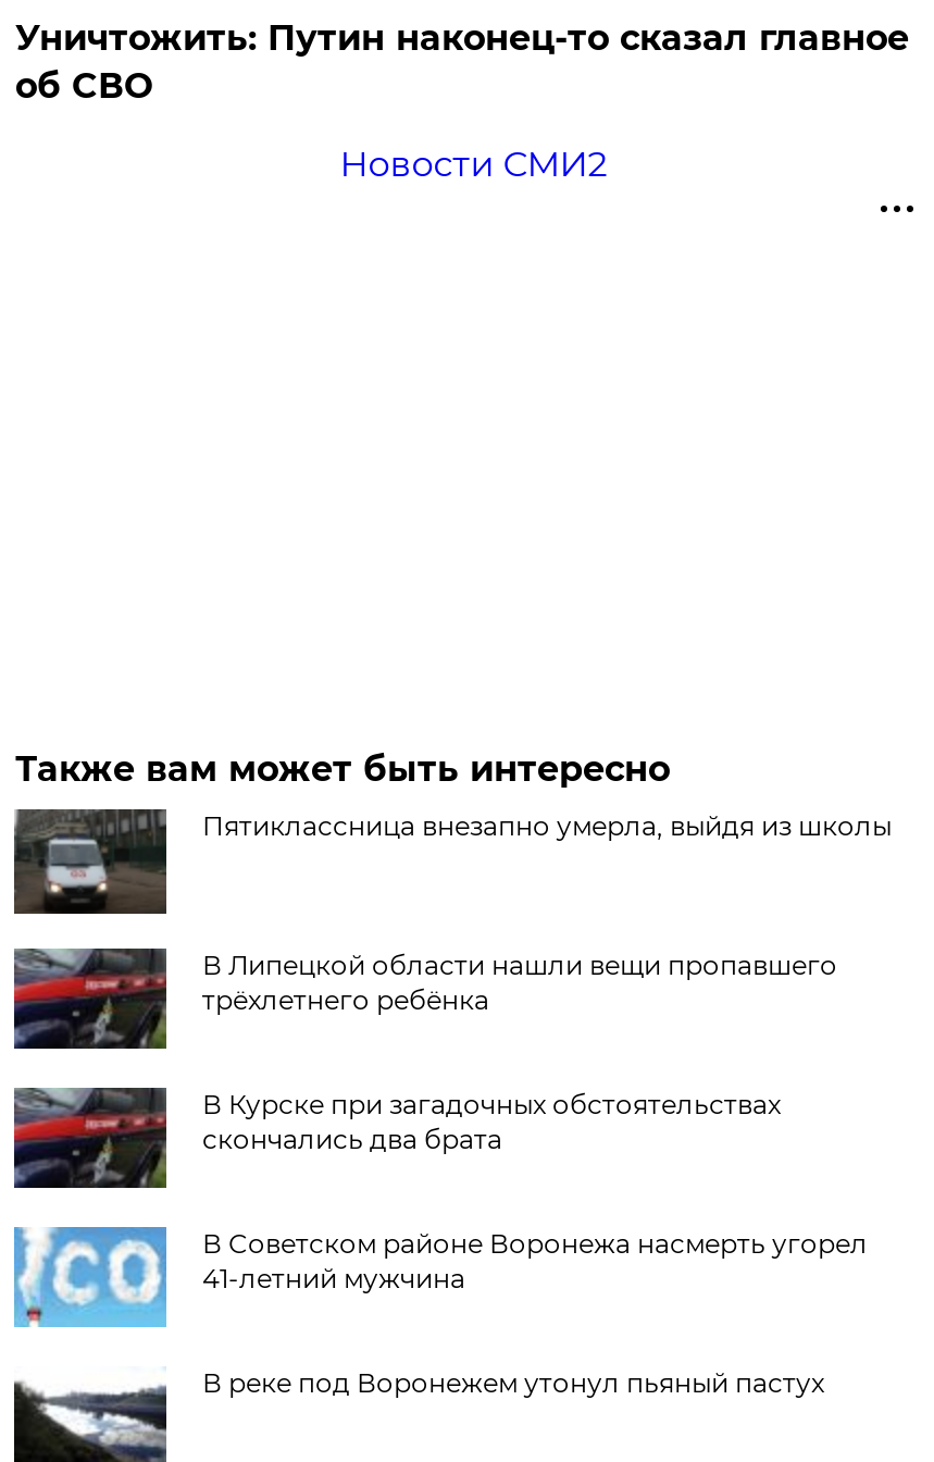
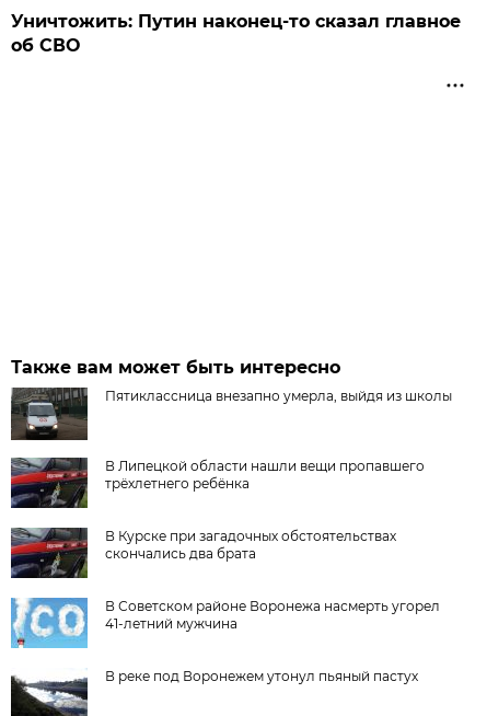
- Новости СМИ2
